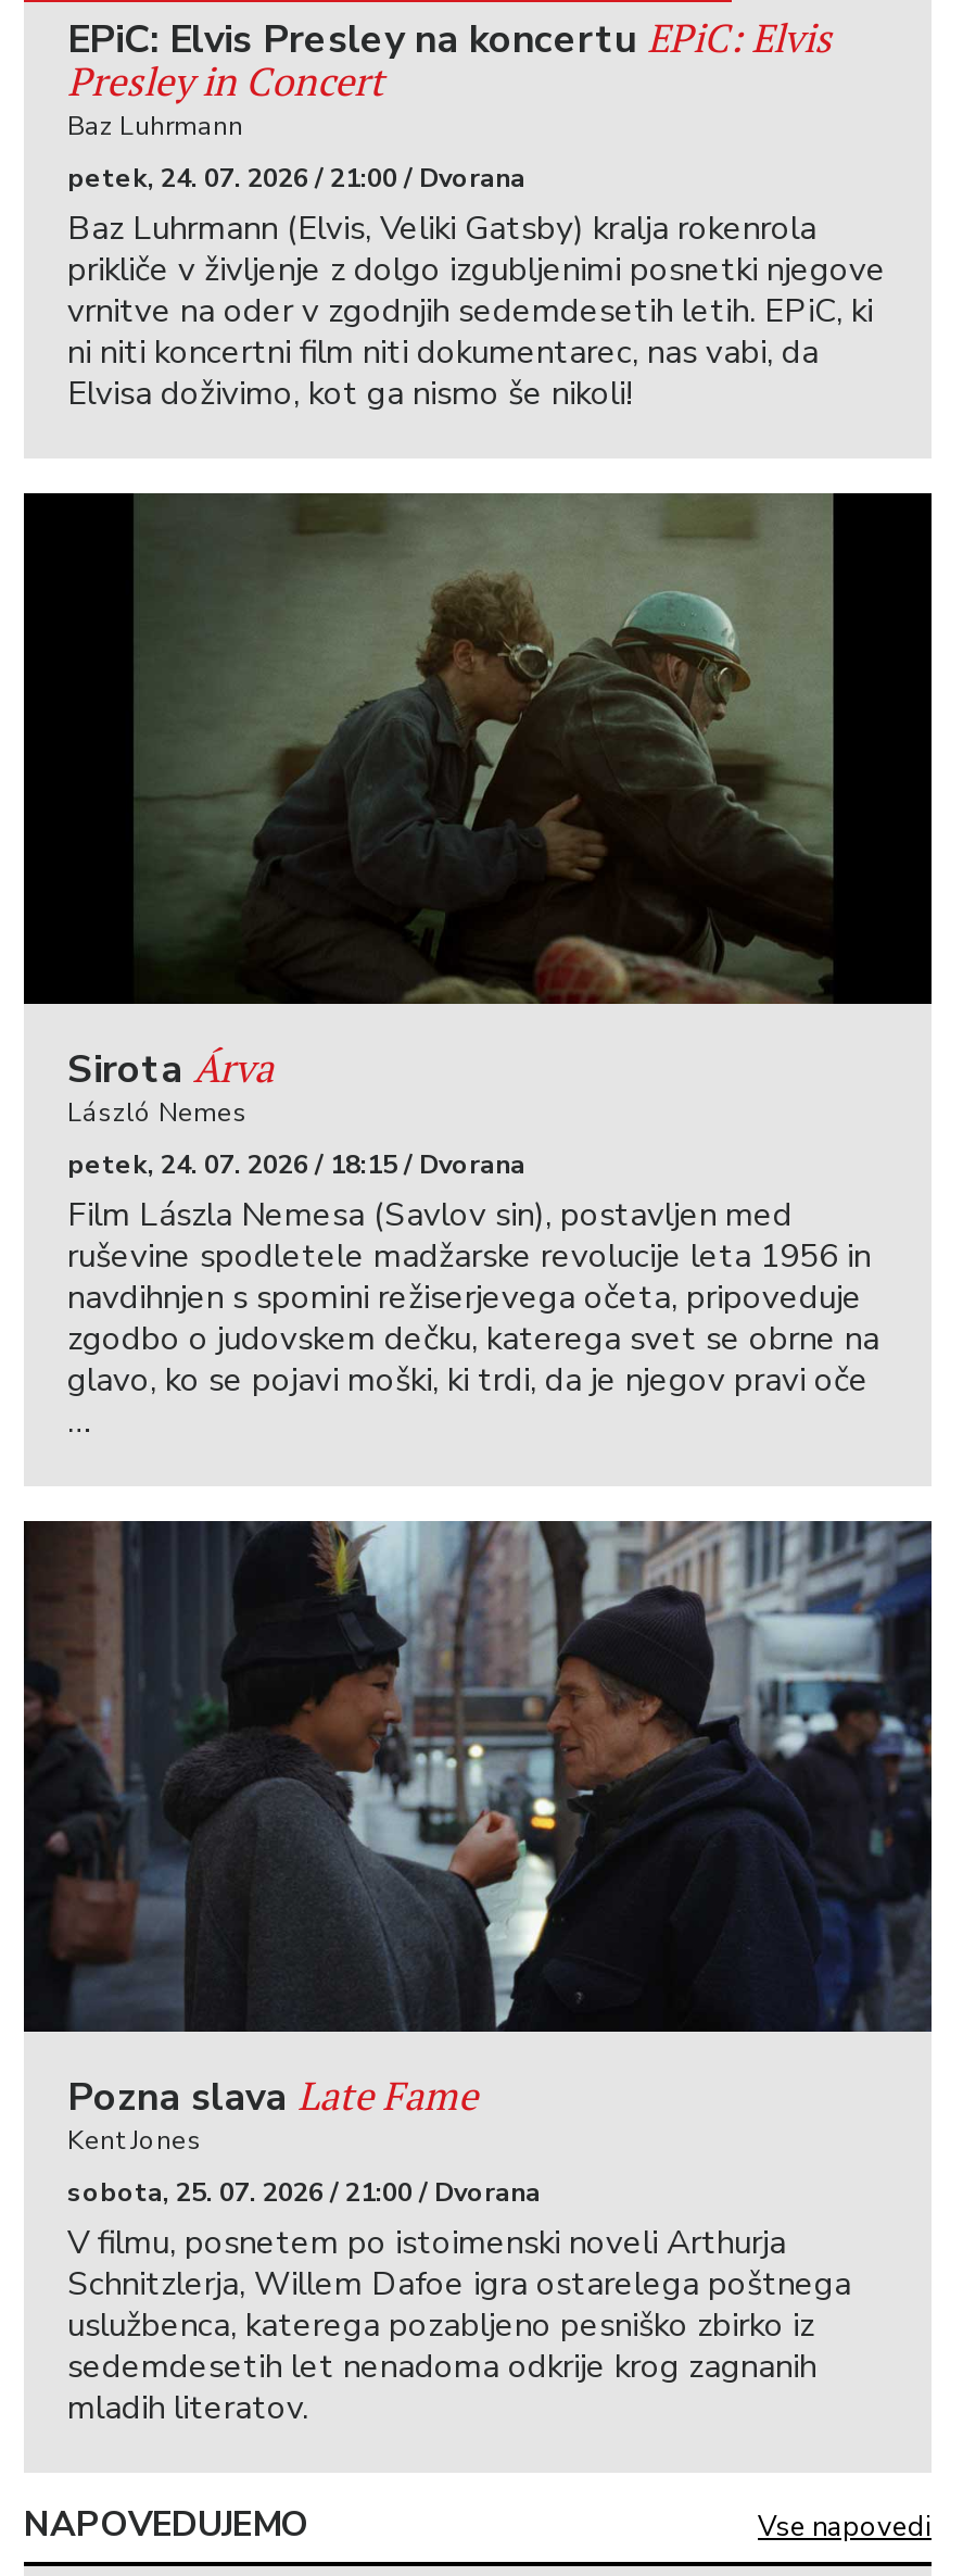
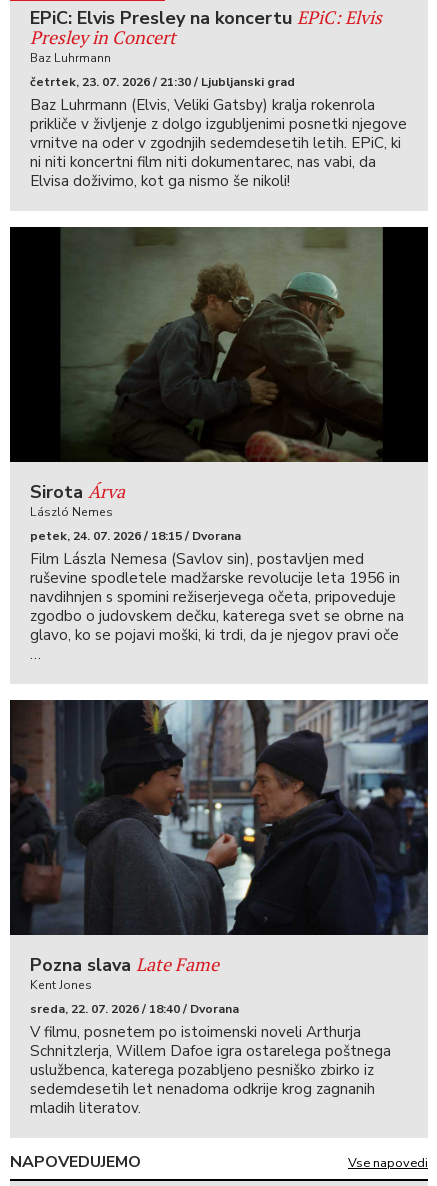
- petek, 24. 07. 2026 / 21:00 / Dvorana
+ četrtek, 23. 07. 2026 / 21:30 / Ljubljanski grad

- sobota, 25. 07. 2026 / 21:00 / Dvorana
+ sreda, 22. 07. 2026 / 18:40 / Dvorana
